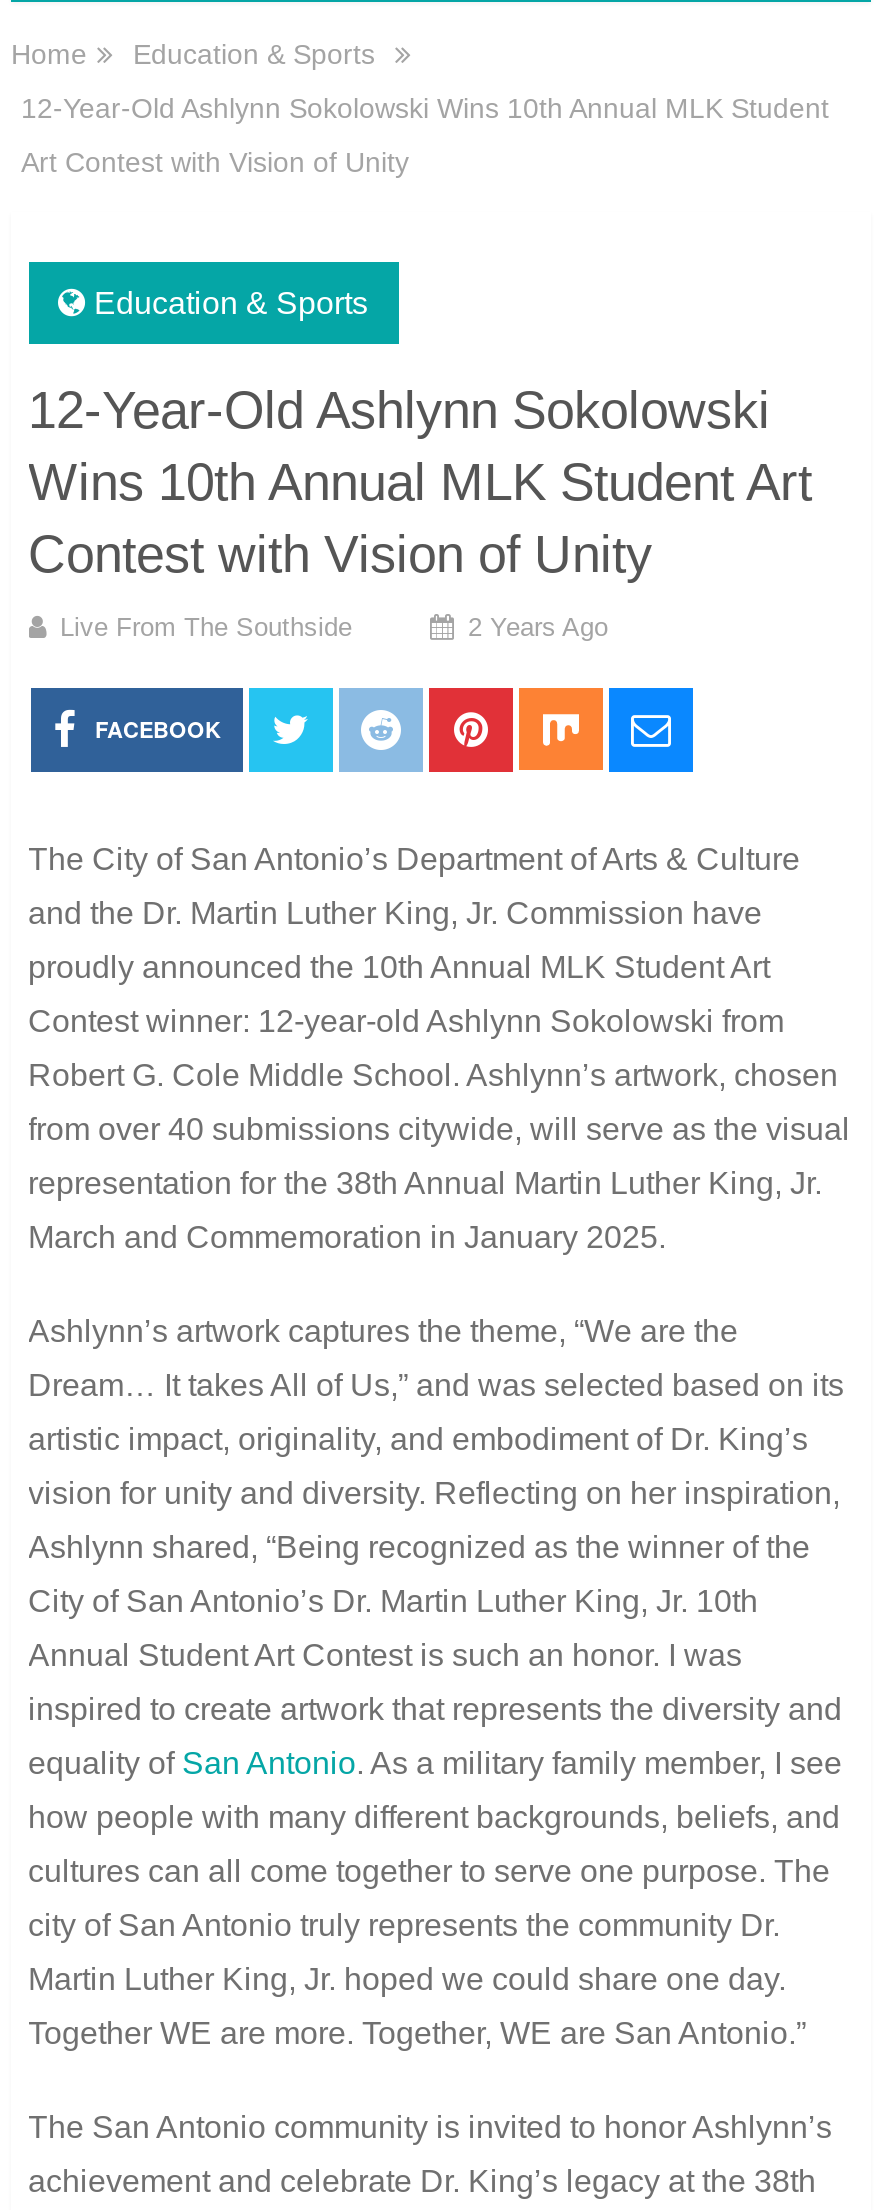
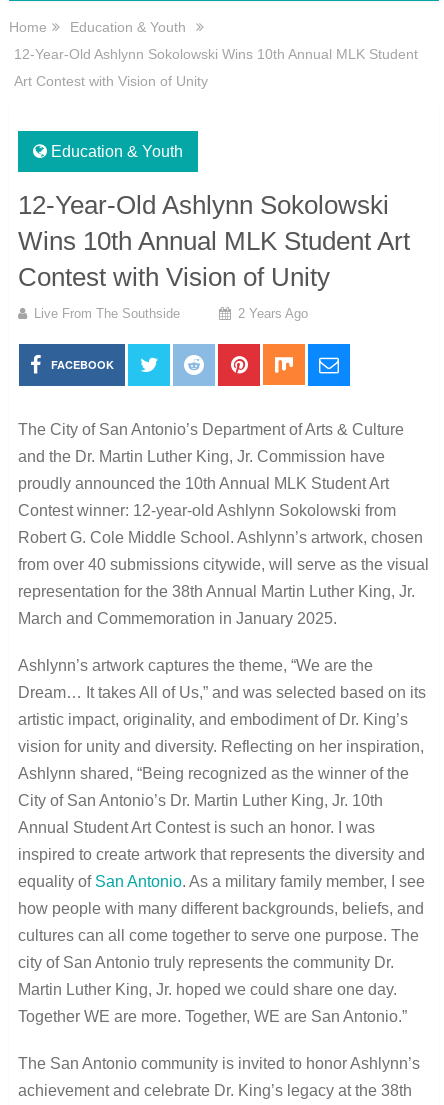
- Education & Sports
+ Education & Youth

- Education & Sports
+ Education & Youth
